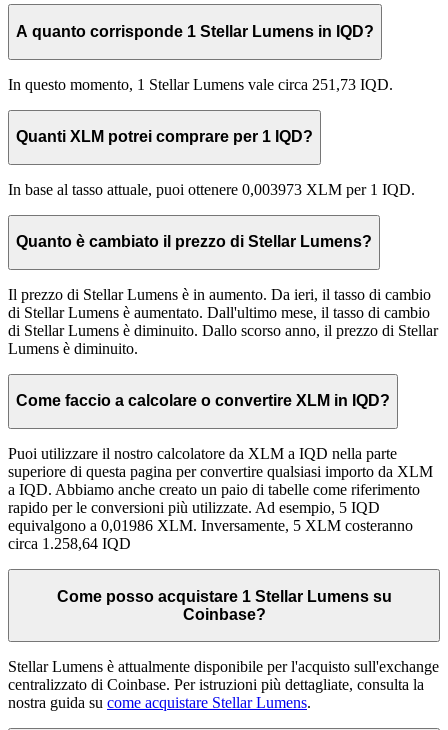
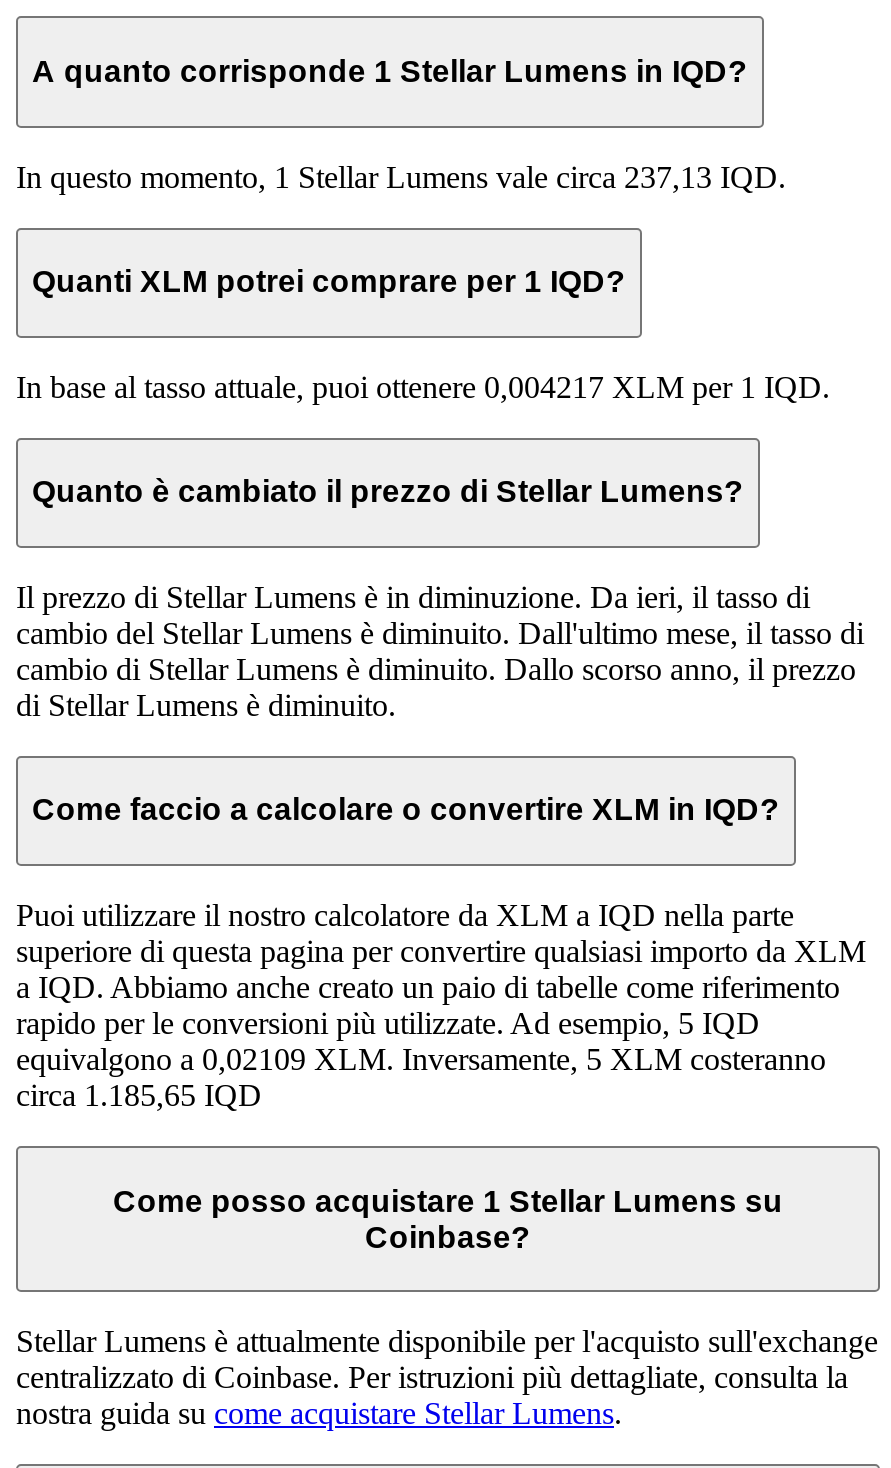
- In questo momento, 1 Stellar Lumens vale circa 251,73 IQD.
+ In questo momento, 1 Stellar Lumens vale circa 237,13 IQD.

- In base al tasso attuale, puoi ottenere 0,003973 XLM per 1 IQD.
+ In base al tasso attuale, puoi ottenere 0,004217 XLM per 1 IQD.

- Il prezzo di Stellar Lumens è in aumento. Da ieri, il tasso di cambio
- di Stellar Lumens è aumentato. Dall'ultimo mese, il tasso di cambio
- di Stellar Lumens è diminuito. Dallo scorso anno, il prezzo di Stellar
- Lumens è diminuito.
+ Il prezzo di Stellar Lumens è in diminuzione. Da ieri, il tasso di
+ cambio del Stellar Lumens è diminuito. Dall'ultimo mese, il tasso di
+ cambio di Stellar Lumens è diminuito. Dallo scorso anno, il prezzo
+ di Stellar Lumens è diminuito.

- equivalgono a 0,01986 XLM. Inversamente, 5 XLM costeranno
+ equivalgono a 0,02109 XLM. Inversamente, 5 XLM costeranno

- circa 1.258,64 IQD
+ circa 1.185,65 IQD
